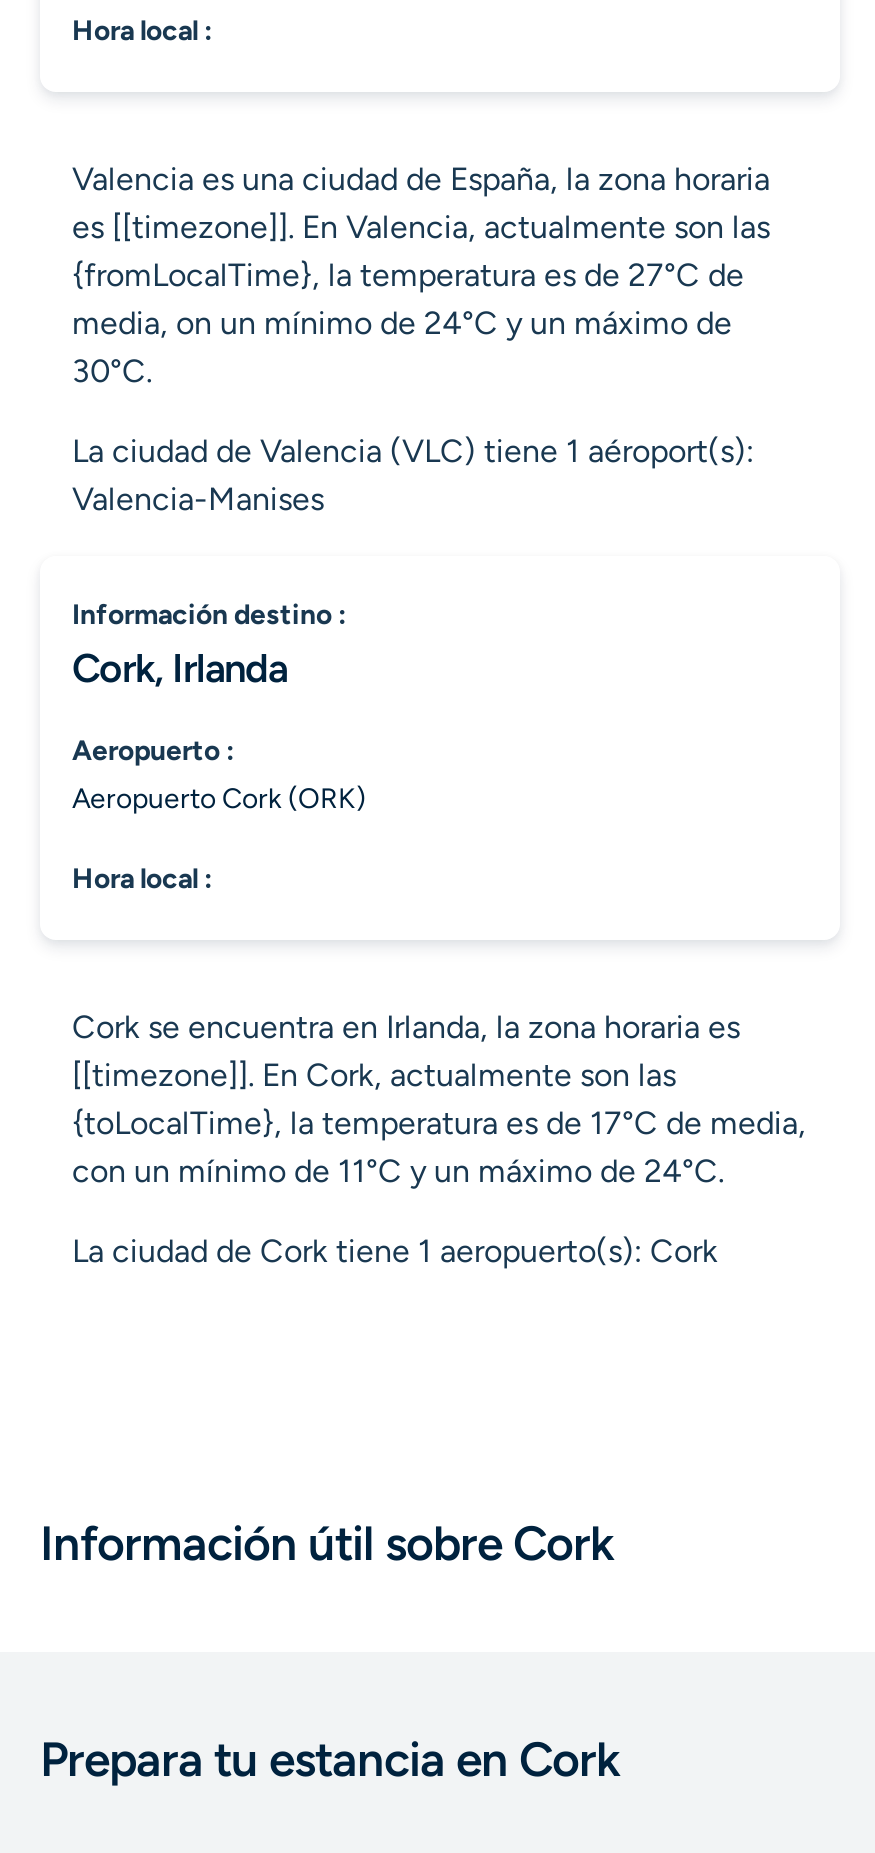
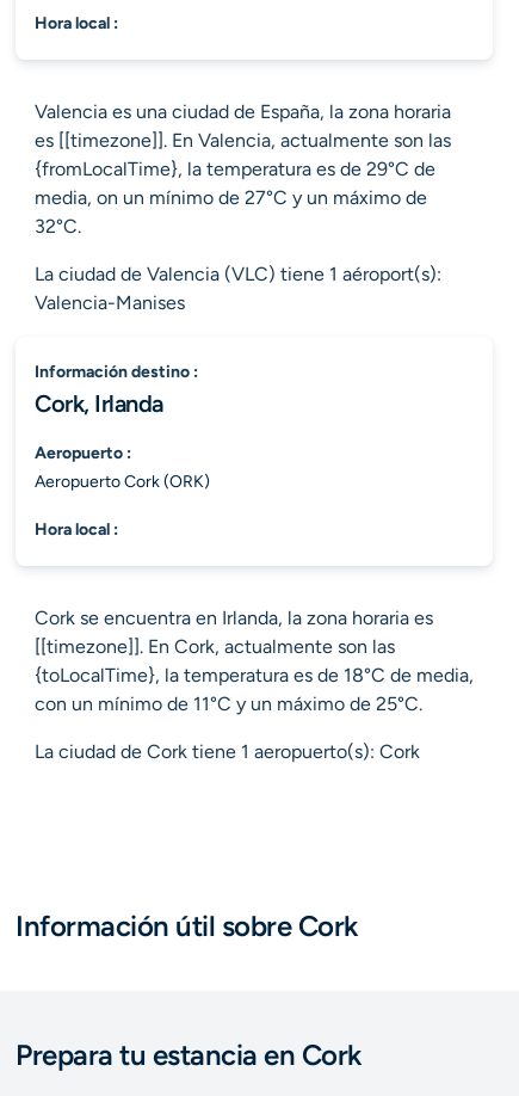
- {fromLocalTime}, la temperatura es de 27°C de
- media, on un mínimo de 24°C y un máximo de
- 30°C.
+ {fromLocalTime}, la temperatura es de 29°C de
+ media, on un mínimo de 27°C y un máximo de
+ 32°C.

- {toLocalTime}, la temperatura es de 17°C de media,
+ {toLocalTime}, la temperatura es de 18°C de media,

- con un mínimo de 11°C y un máximo de 24°C.
+ con un mínimo de 11°C y un máximo de 25°C.
